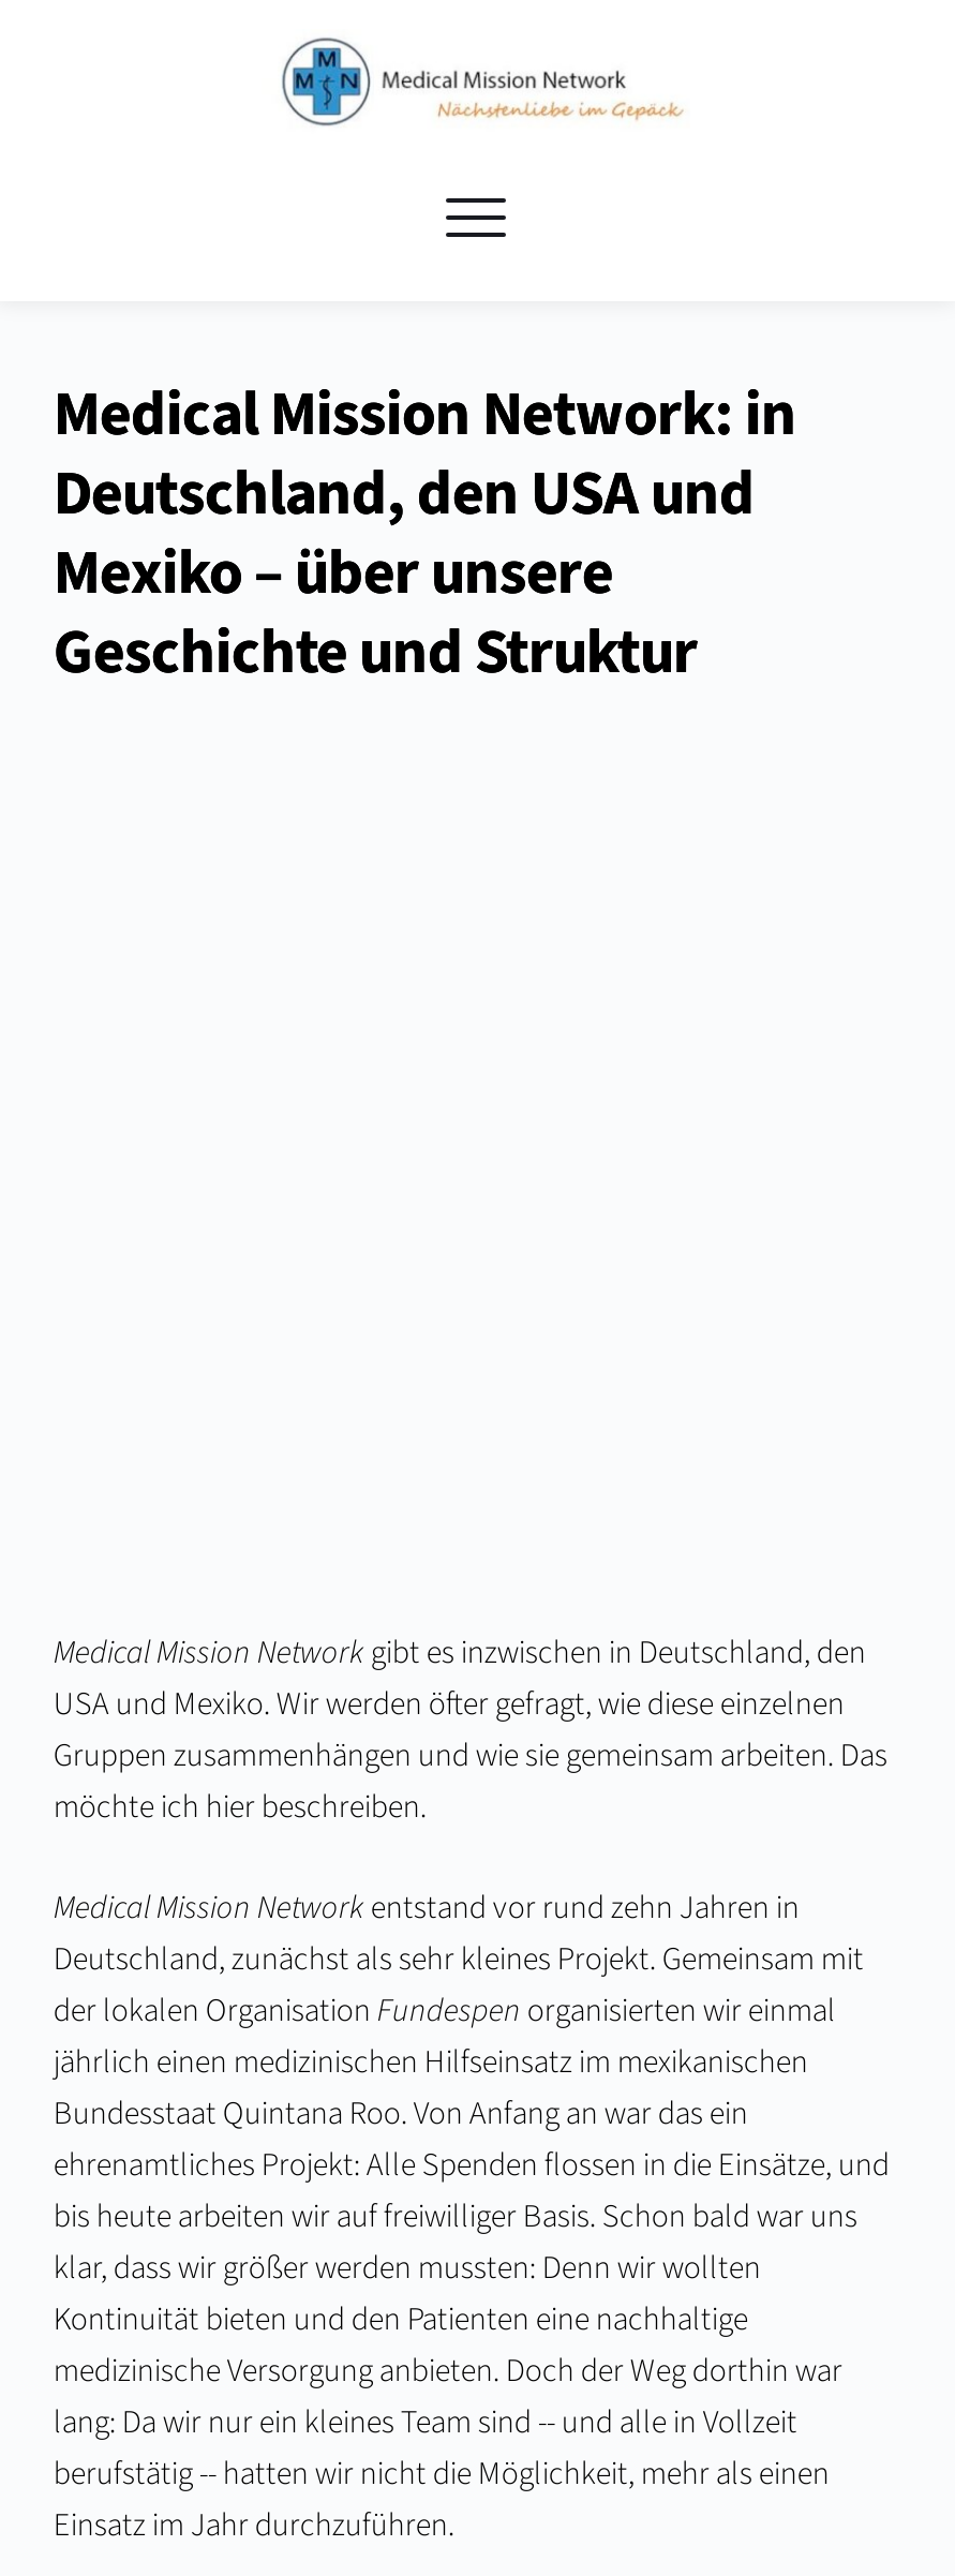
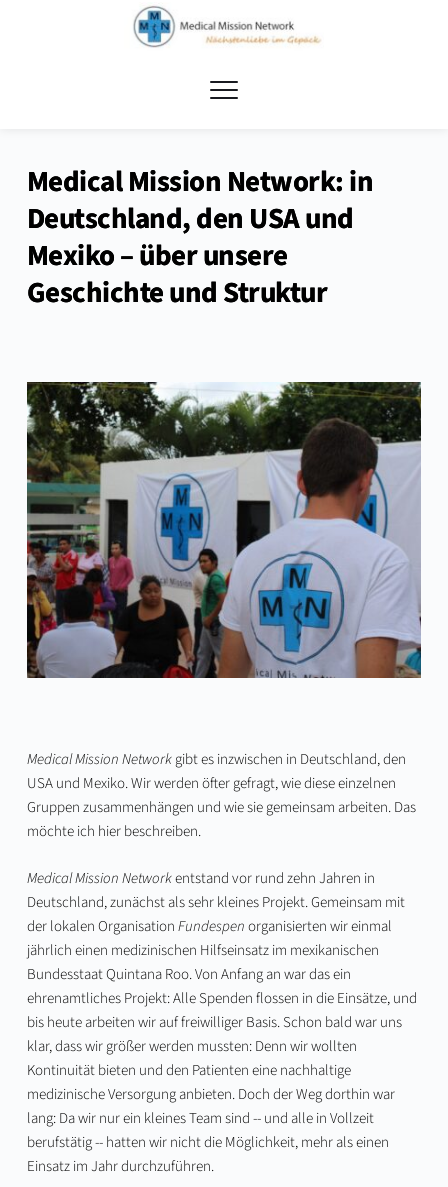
+ [image]
